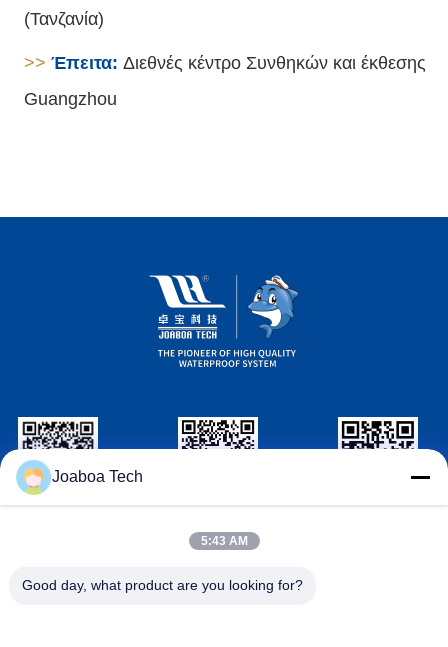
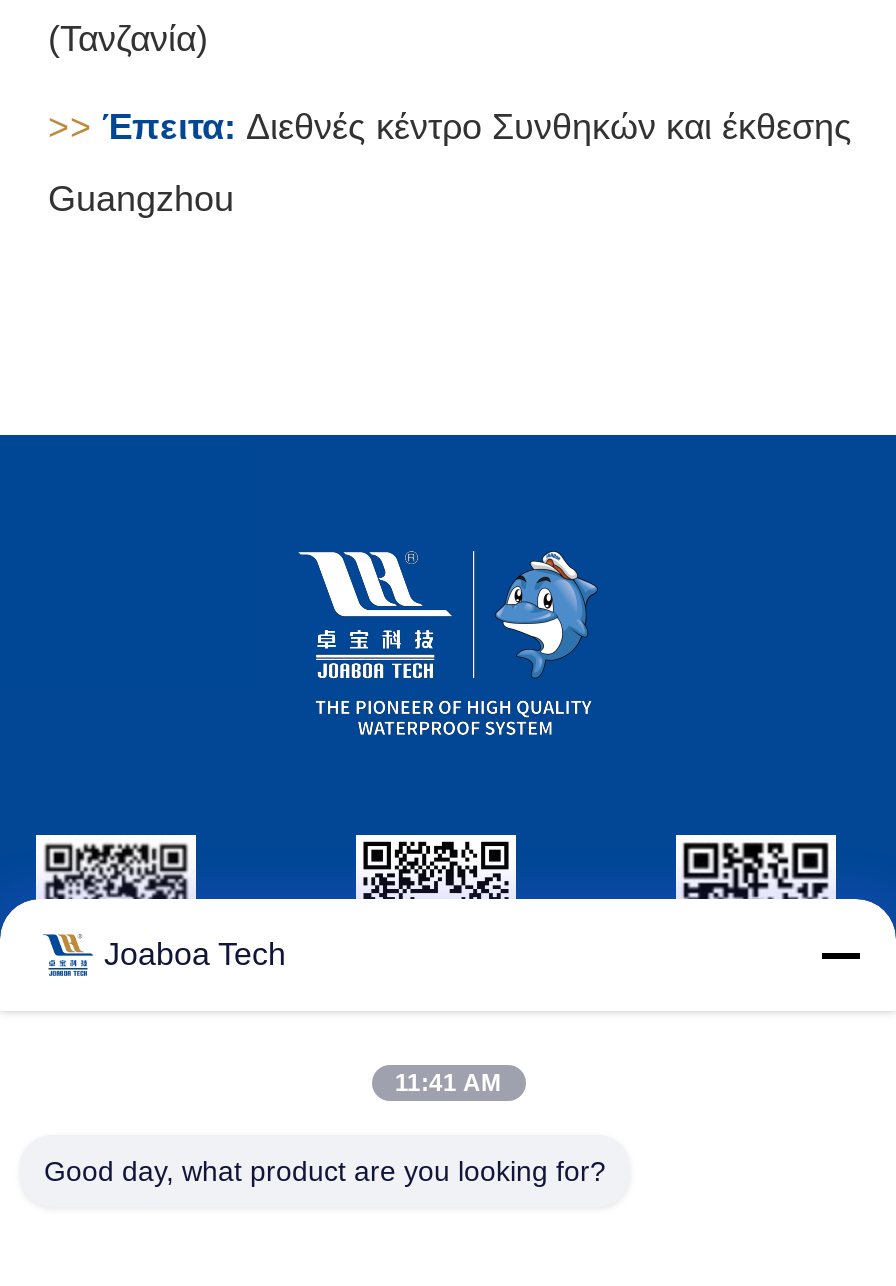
- [image]
+ [image]

- 5:43 AM
+ 11:41 AM
